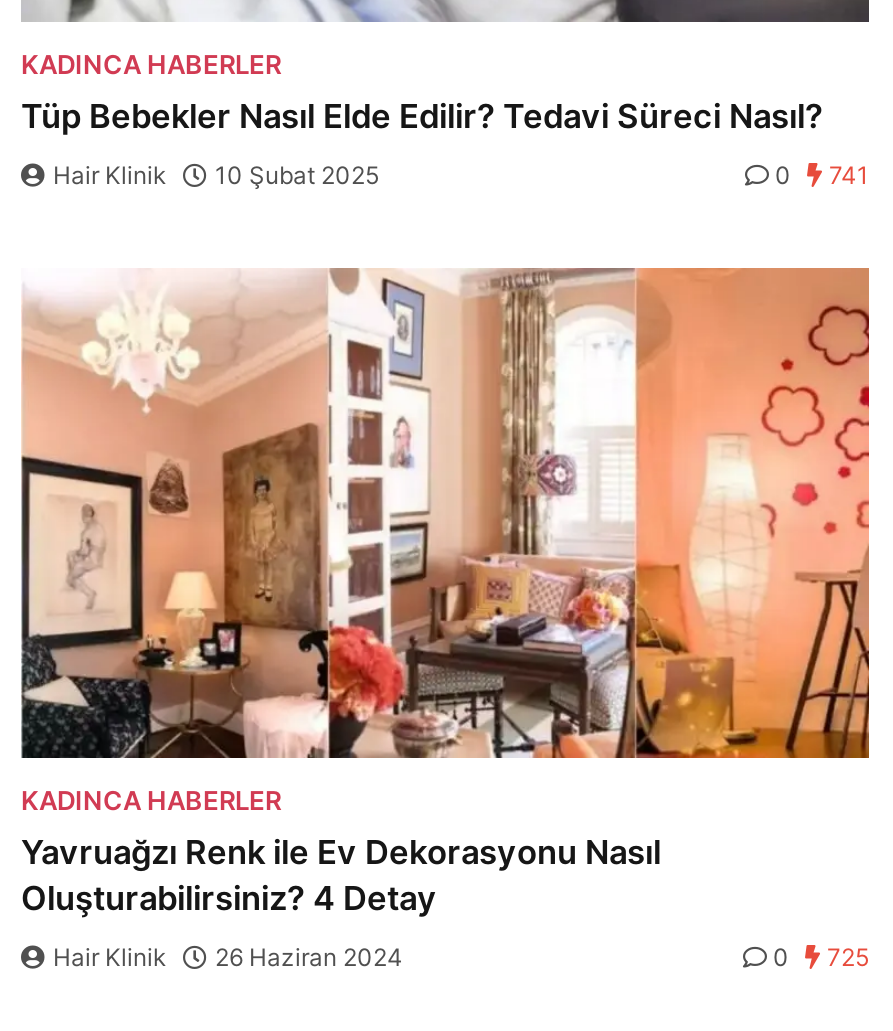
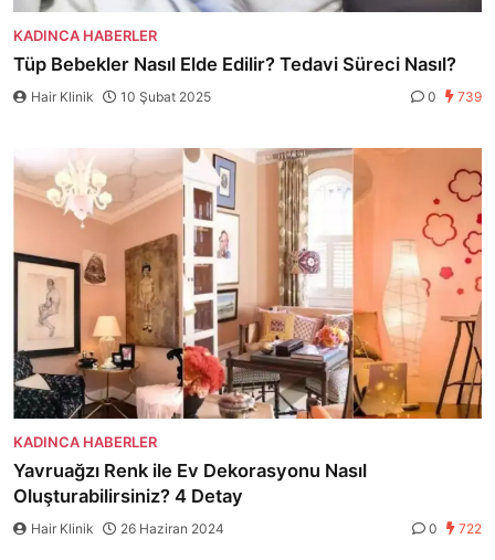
- 0 741
+ 0 739

- 0 725
+ 0 722
